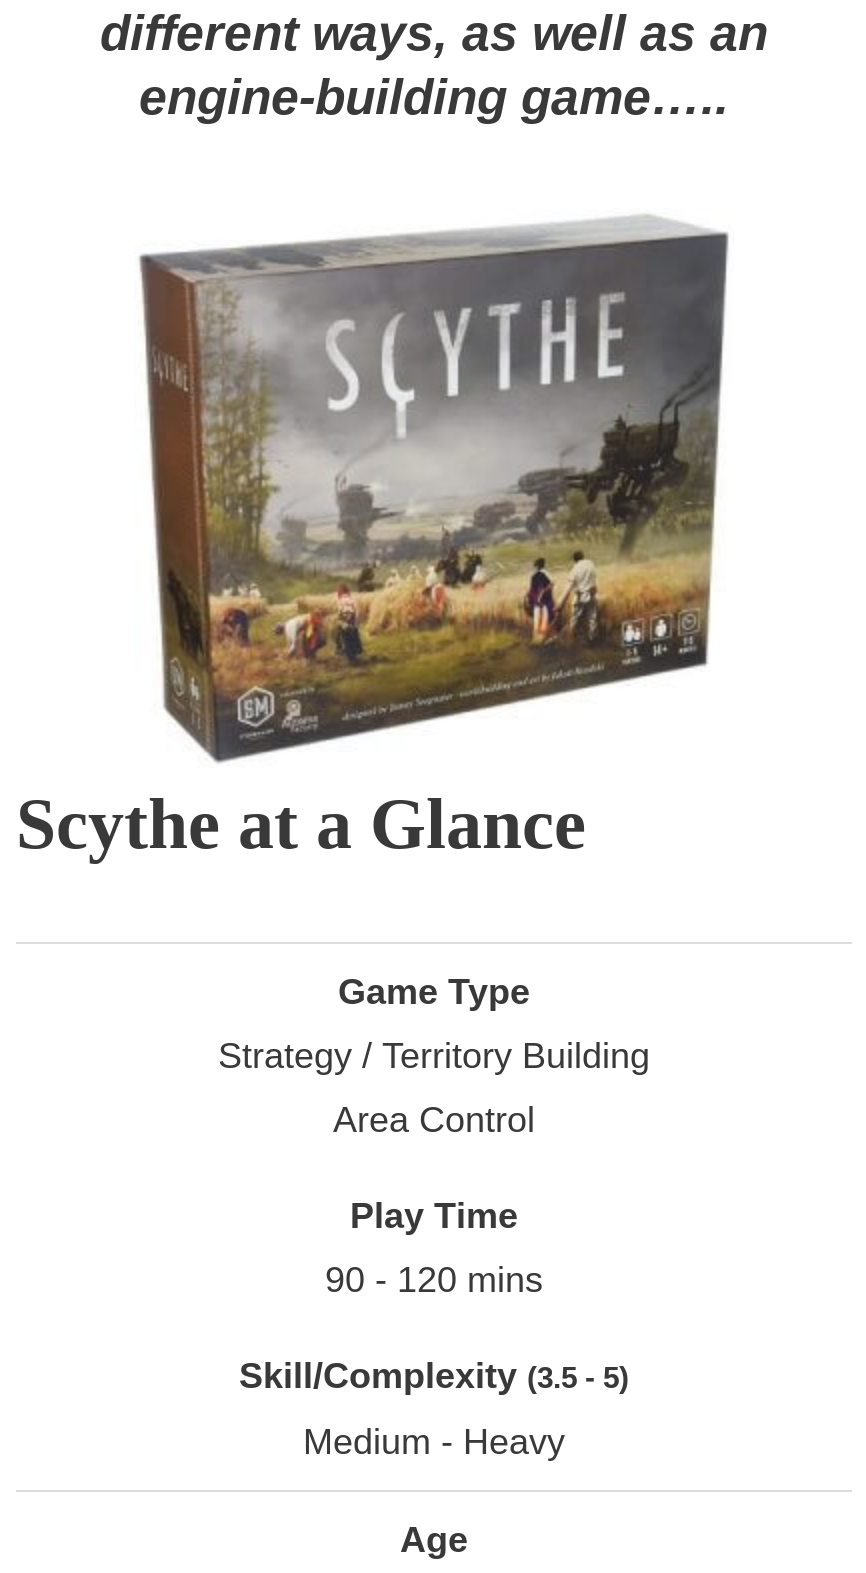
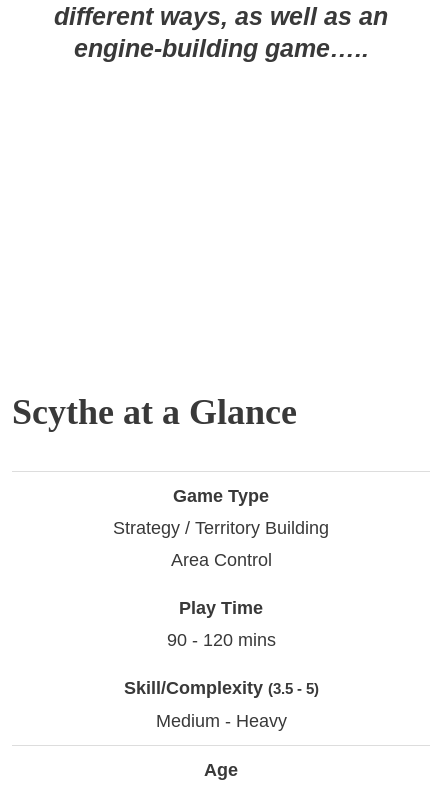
- [image]
